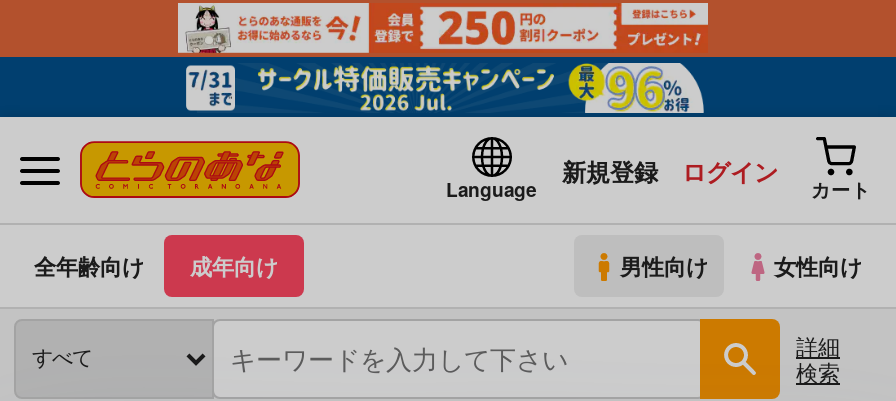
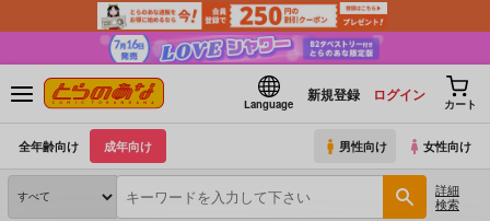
- [image]
+ [image]
